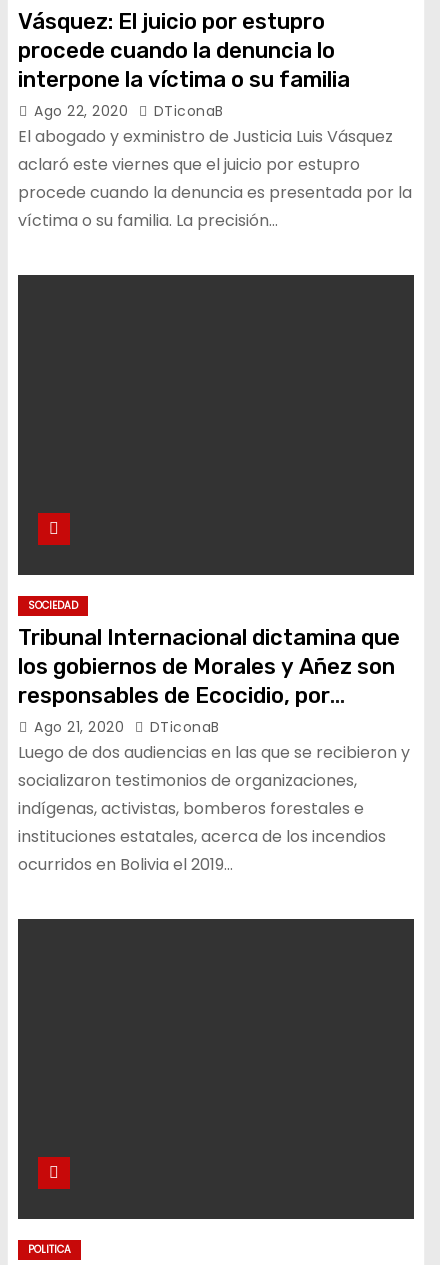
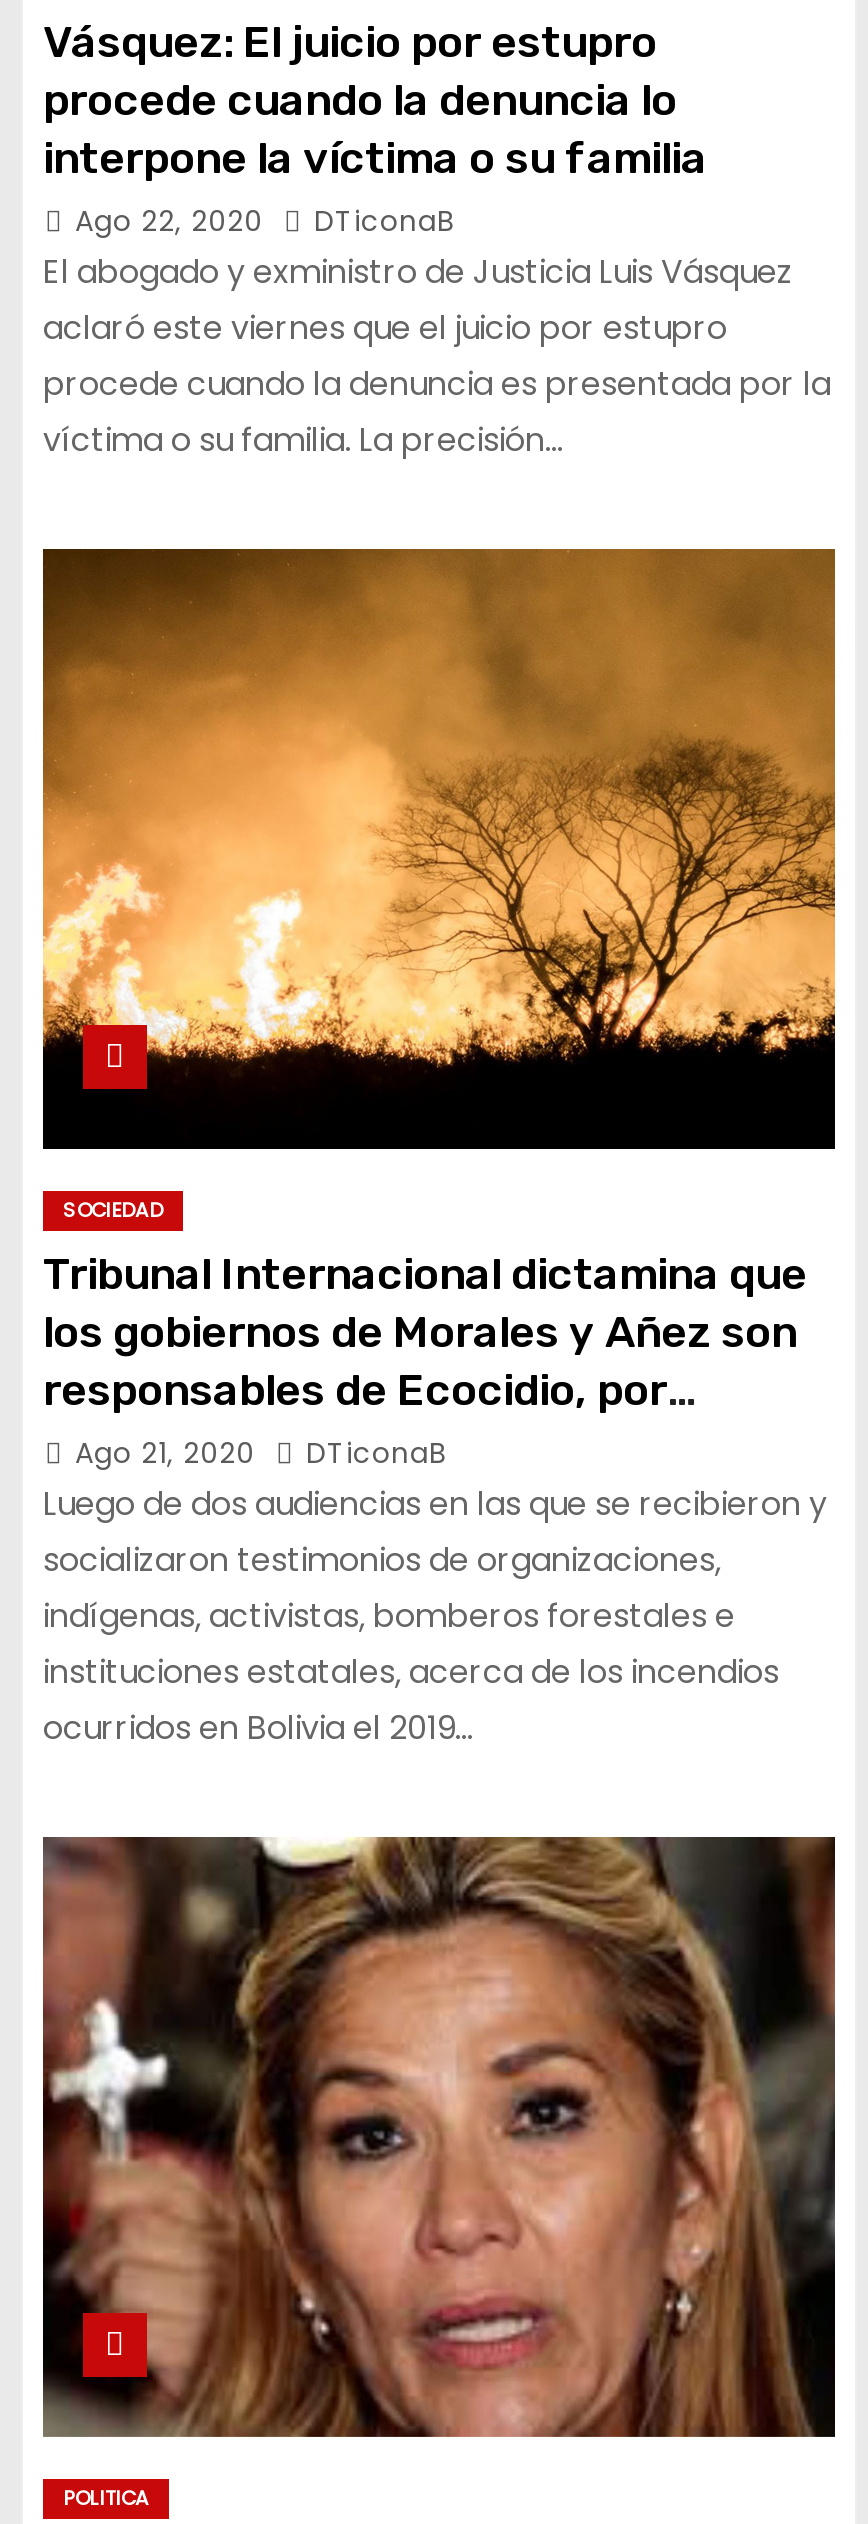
+ [image]

+ [image]
